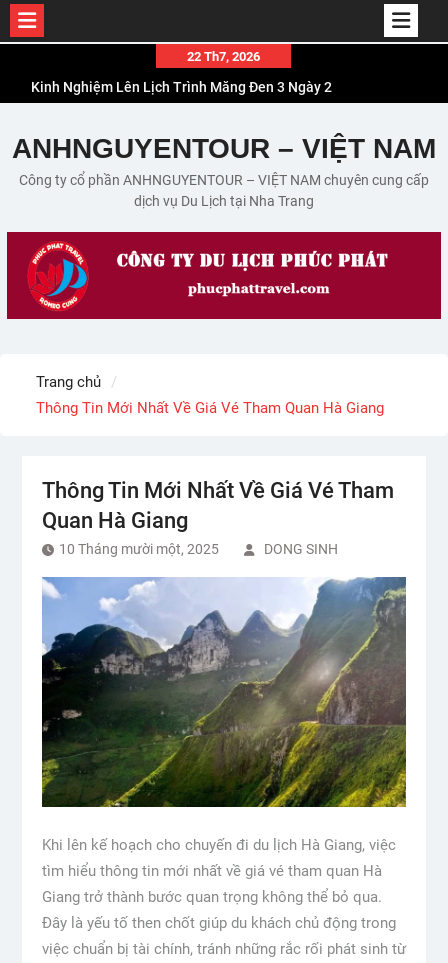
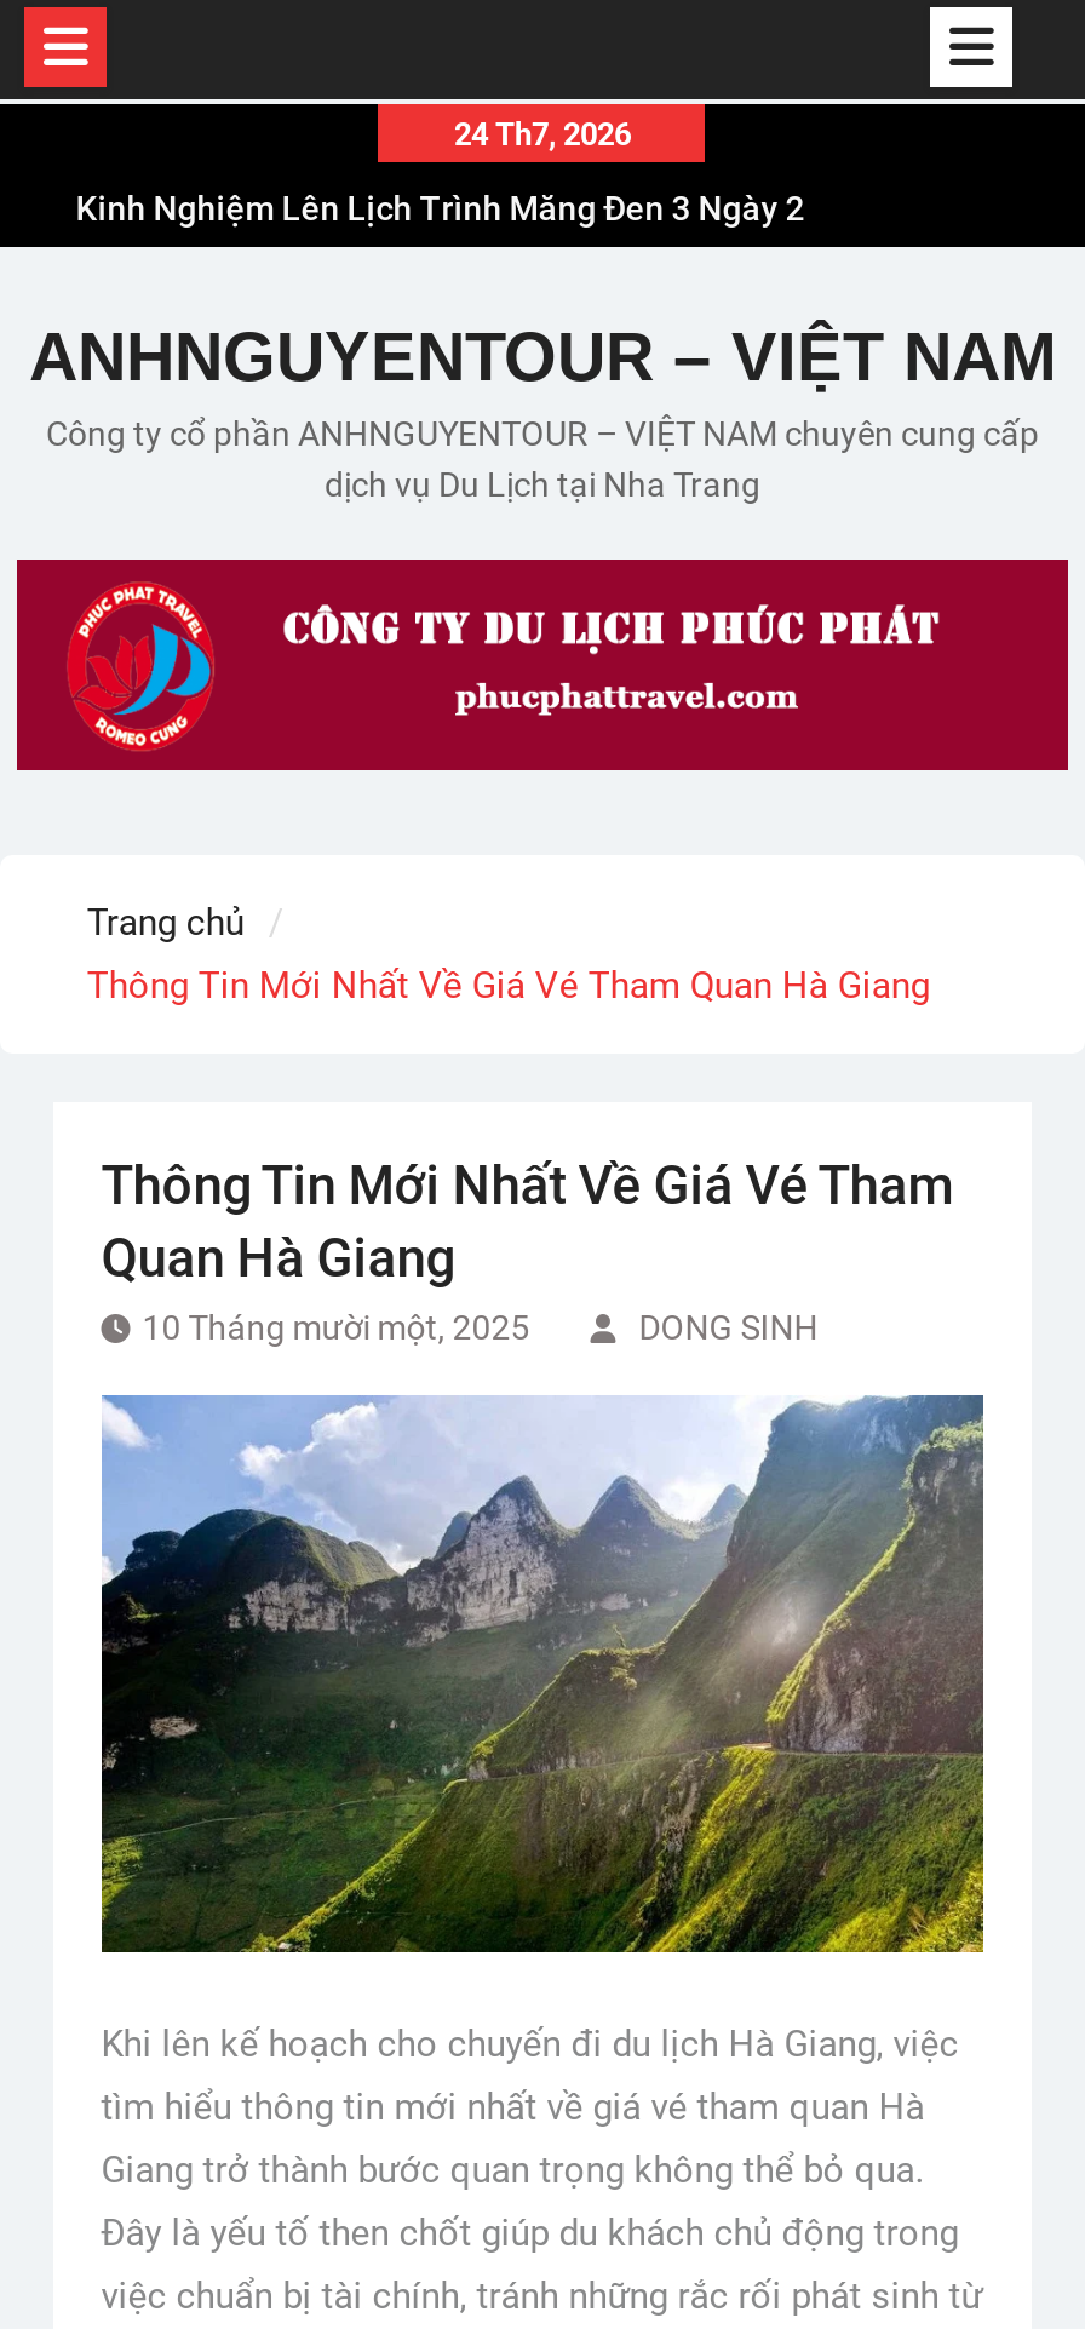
- 22 Th7, 2026
+ 24 Th7, 2026
